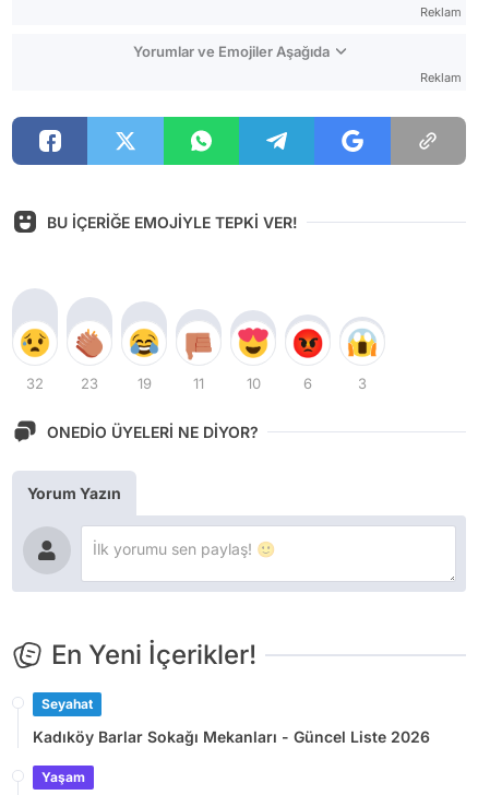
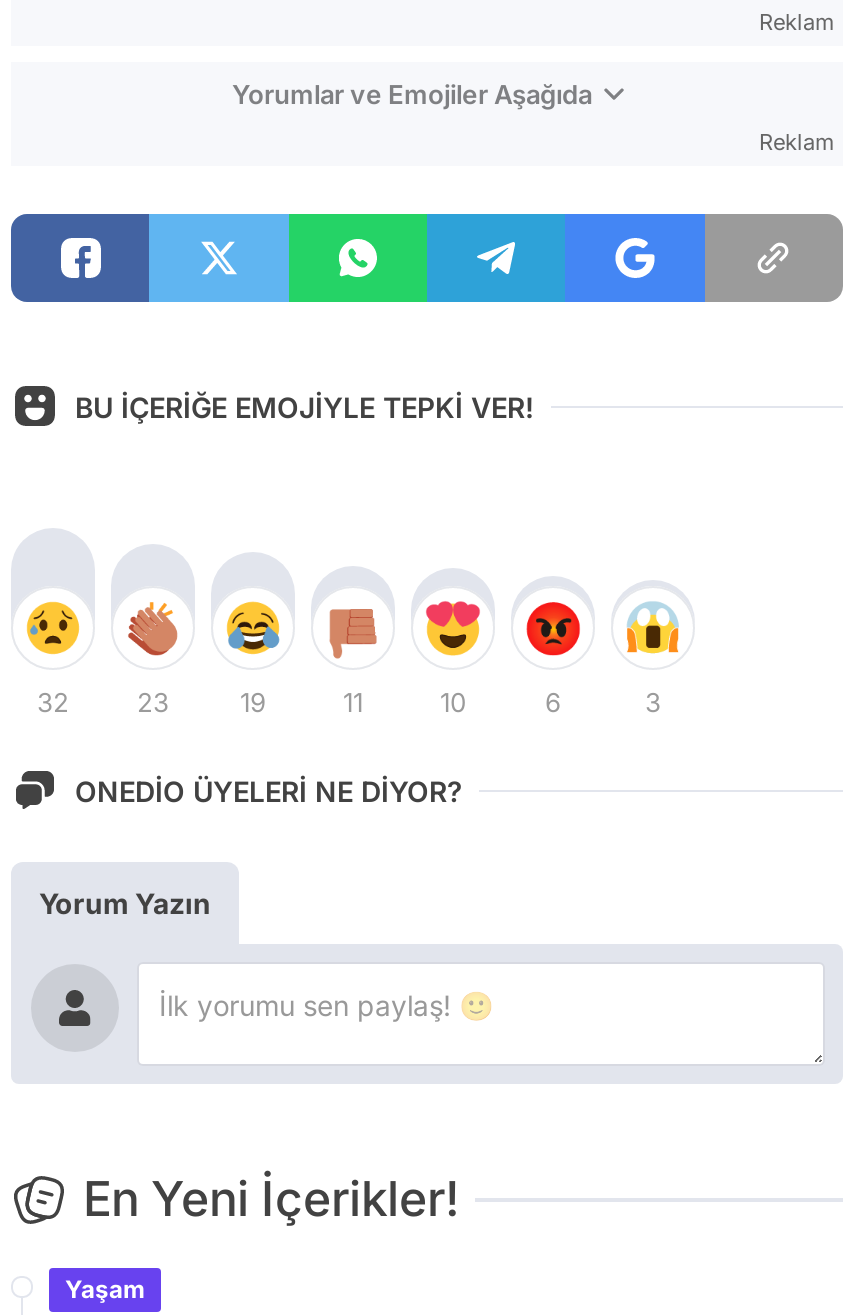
- Seyahat
- Kadıköy Barlar Sokağı Mekanları - Güncel Liste 2026
